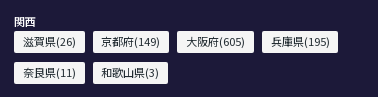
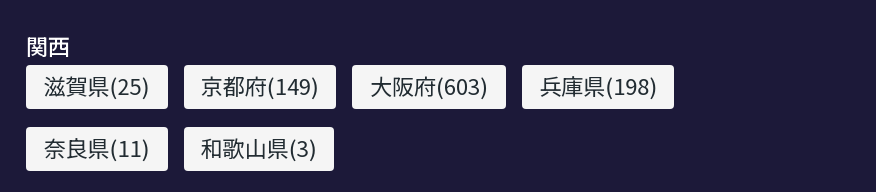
- 滋賀県(26)
+ 滋賀県(25)

- 大阪府(605)
+ 大阪府(603)

- 兵庫県(195)
+ 兵庫県(198)
